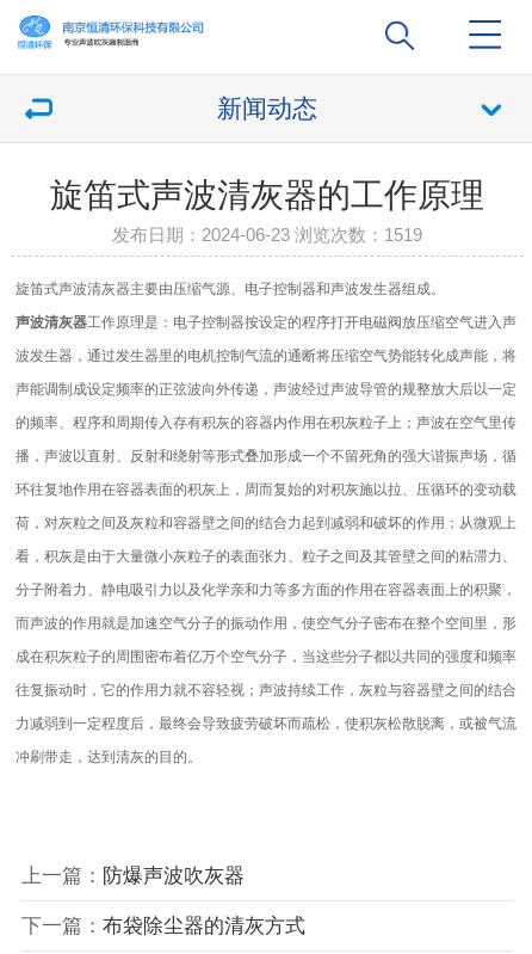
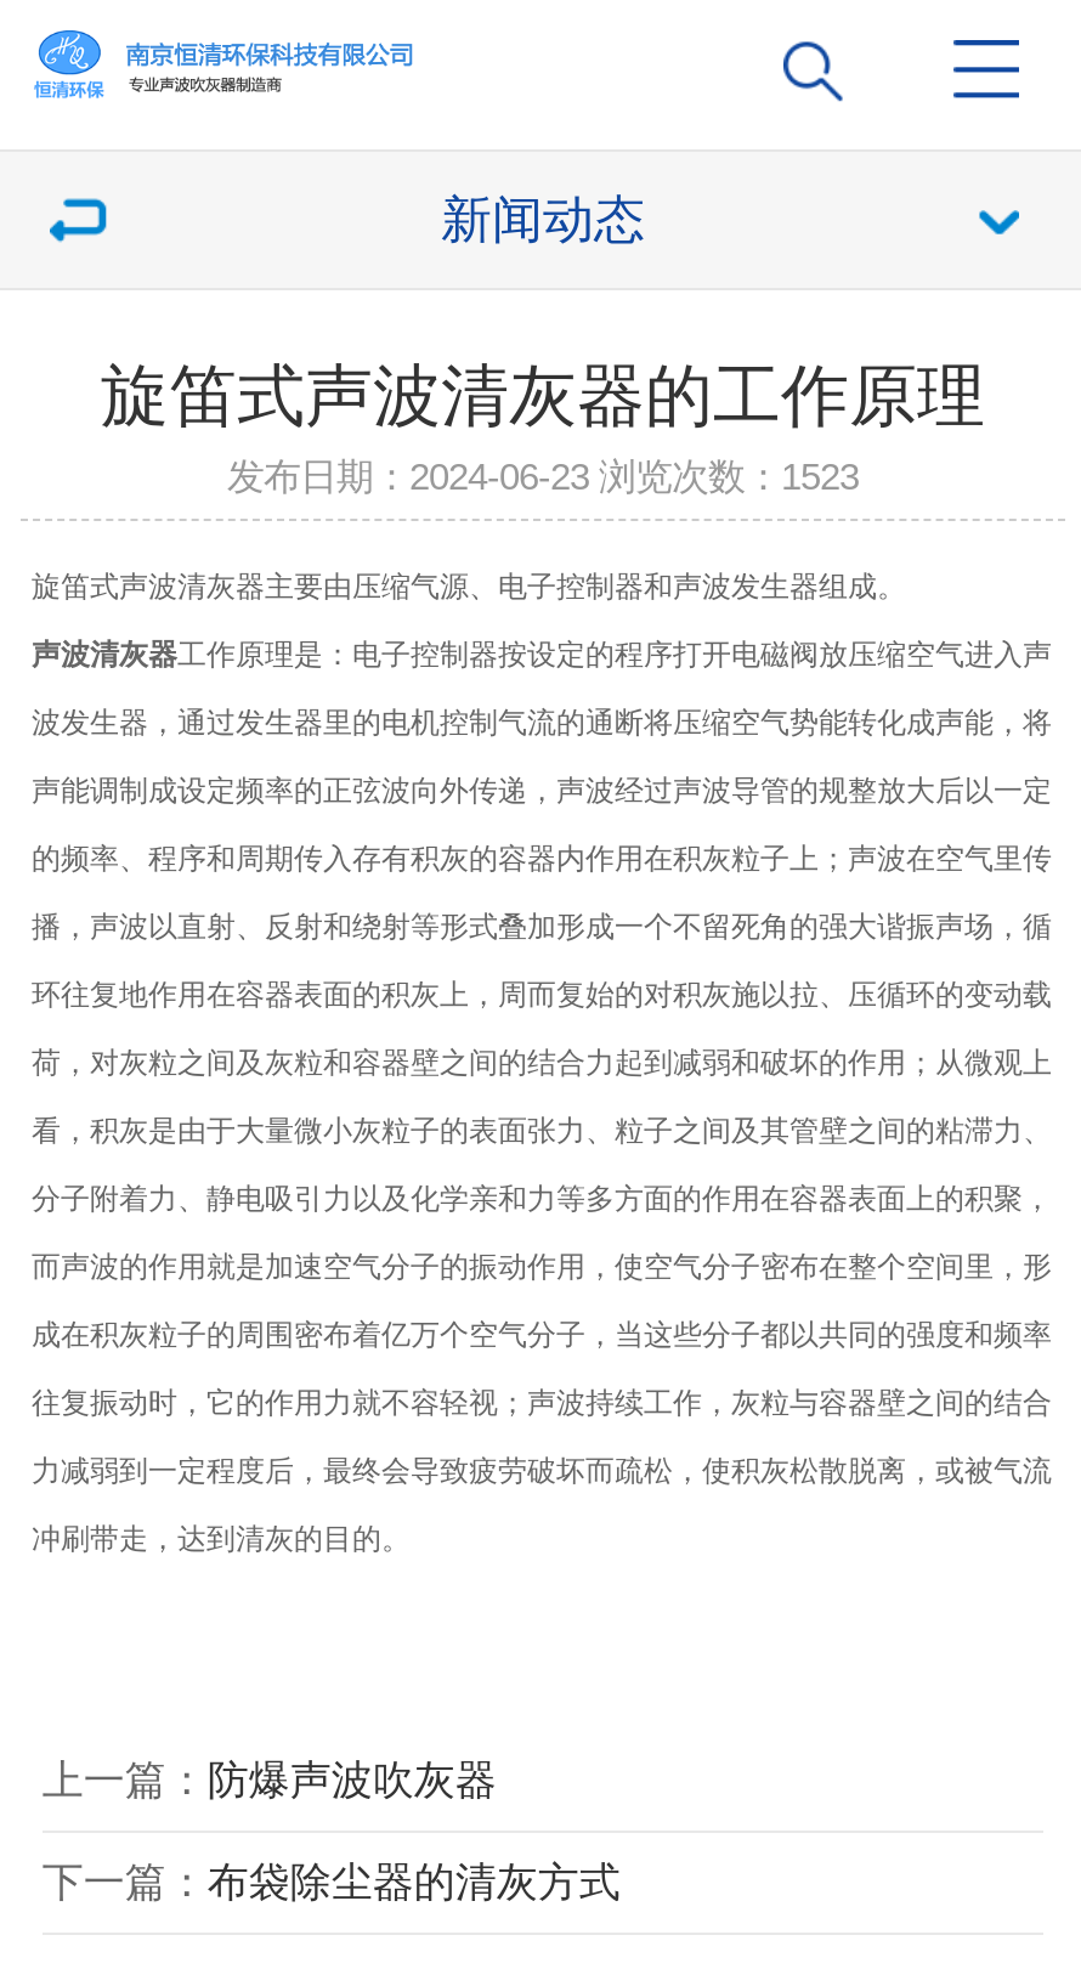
- 发布日期：2024-06-23 浏览次数：1519
+ 发布日期：2024-06-23 浏览次数：1523
